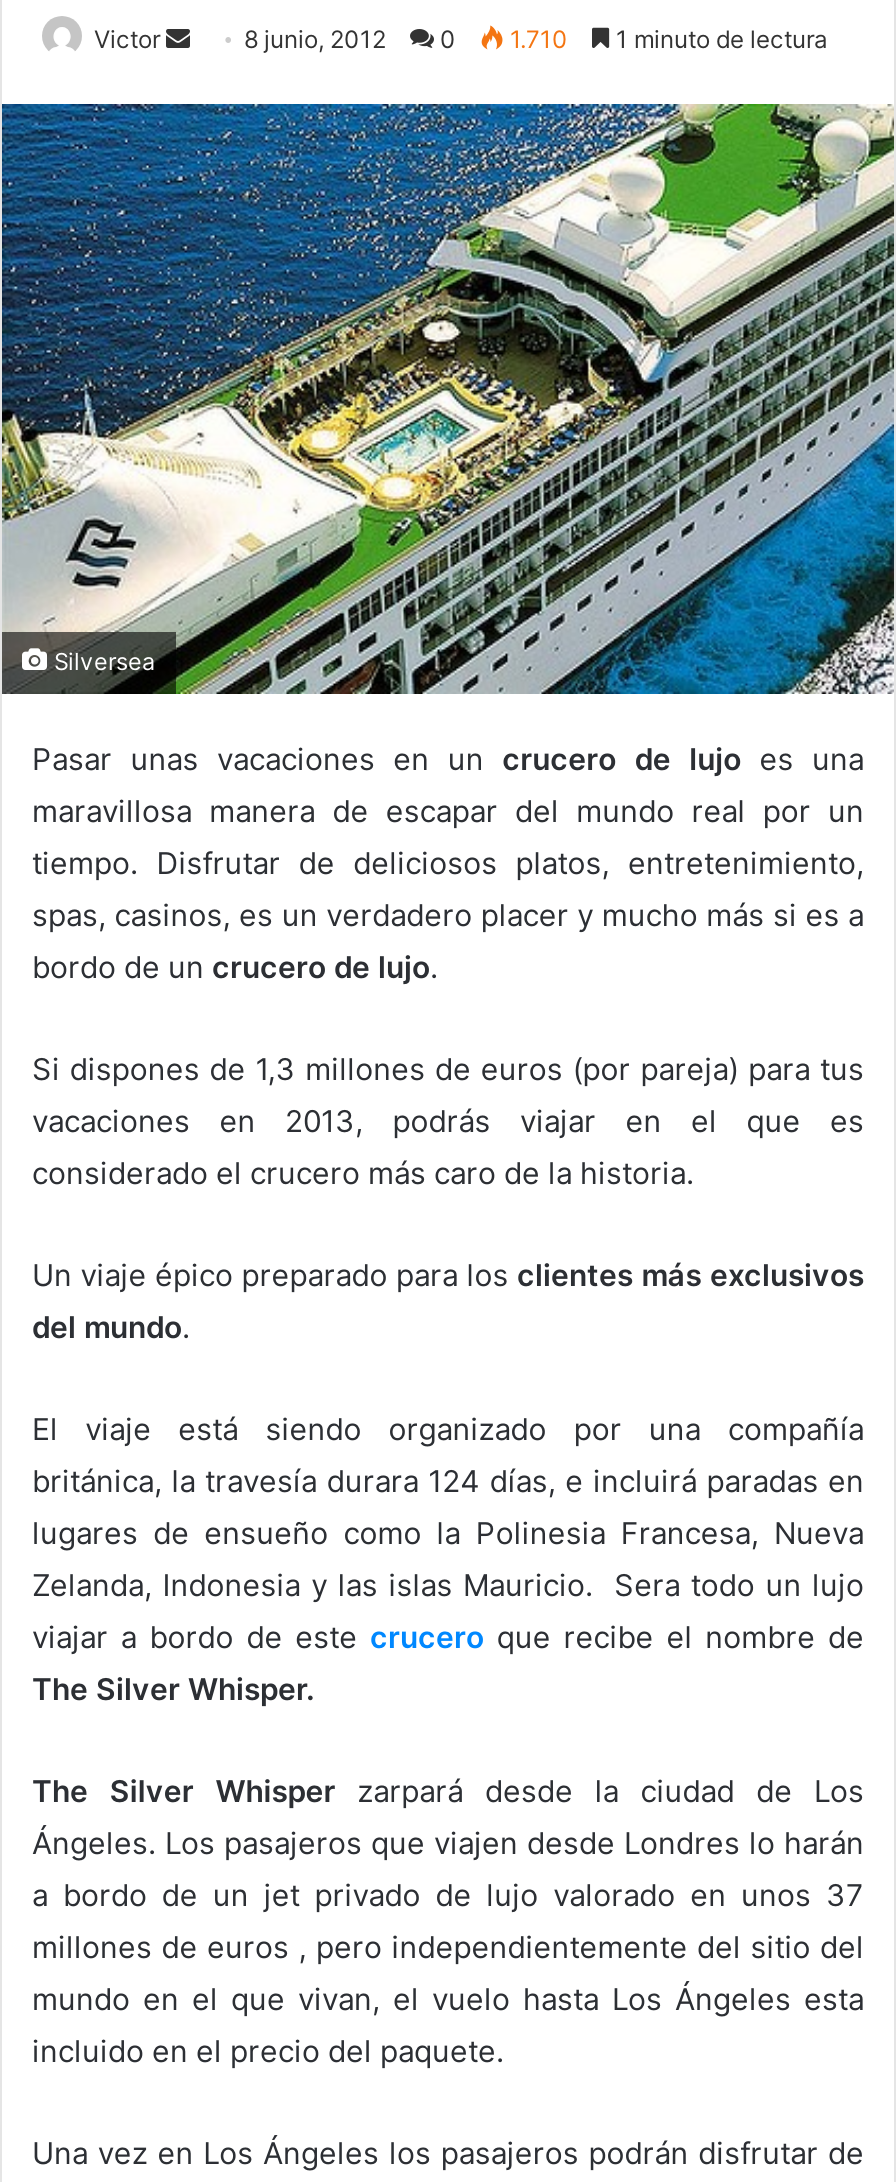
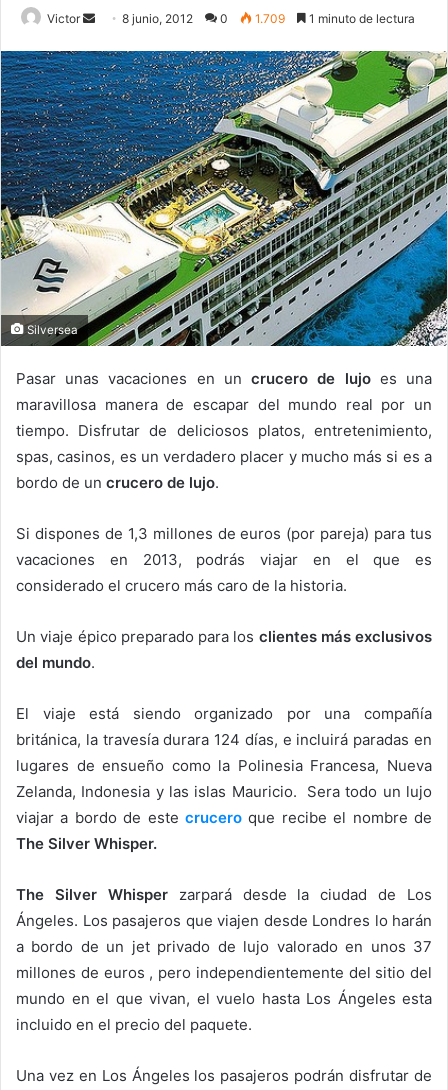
- 1.710
+ 1.709
